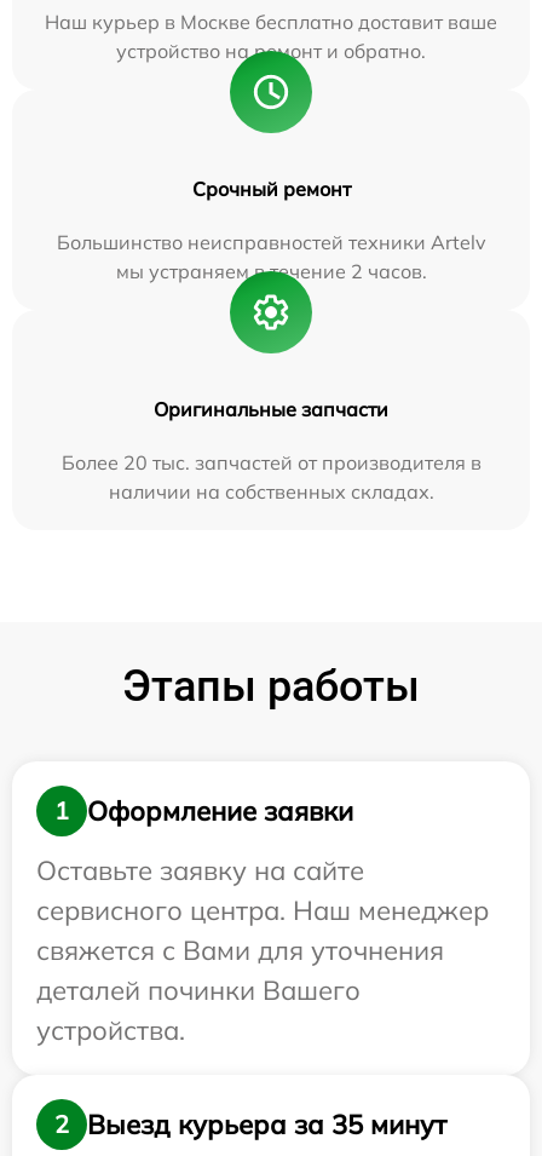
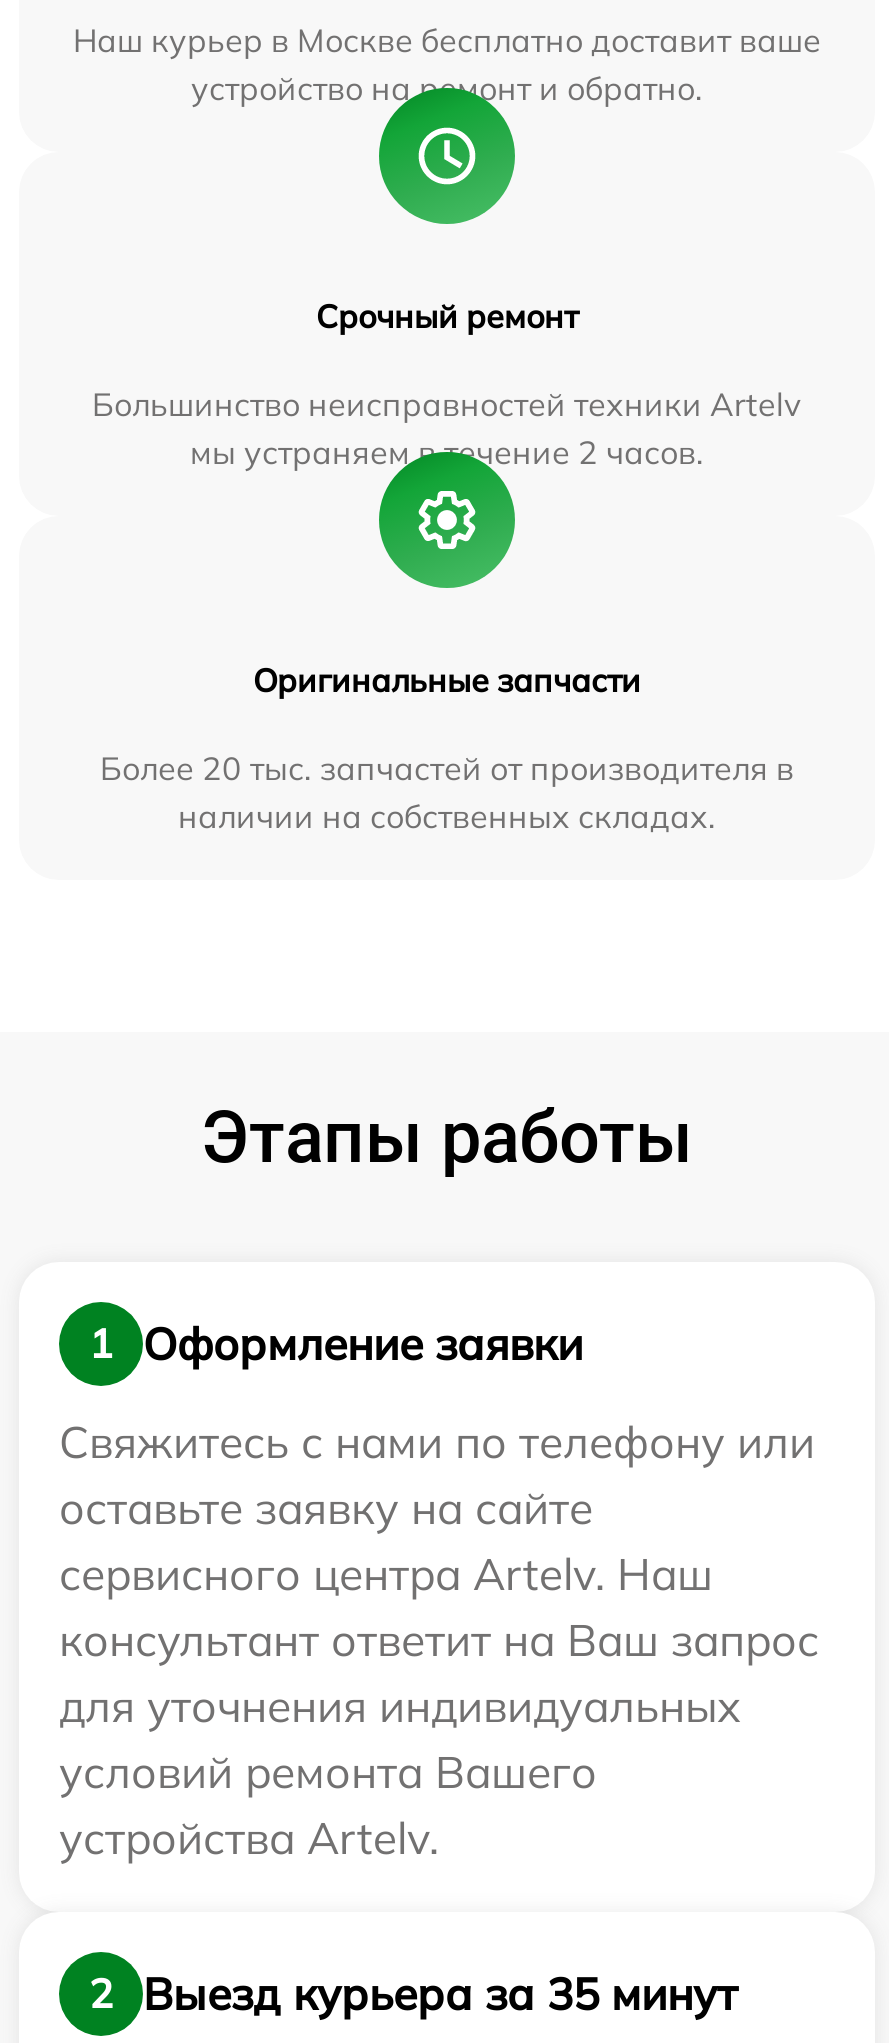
- Оставьте заявку на сайте
- сервисного центра. Наш менеджер
- свяжется с Вами для уточнения
- деталей починки Вашего
- устройства.
+ Свяжитесь с нами по телефону или
+ оставьте заявку на сайте
+ сервисного центра Artelv. Наш
+ консультант ответит на Ваш запрос
+ для уточнения индивидуальных
+ условий ремонта Вашего
+ устройства Artelv.
